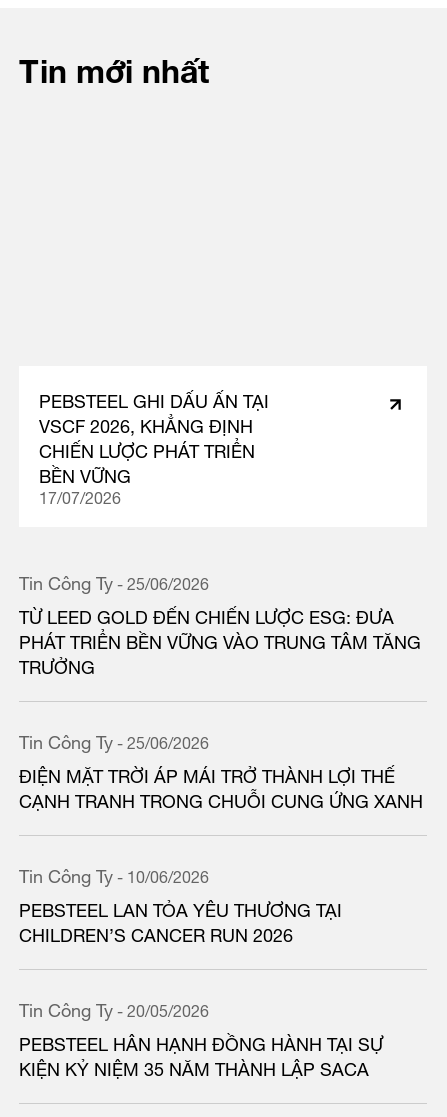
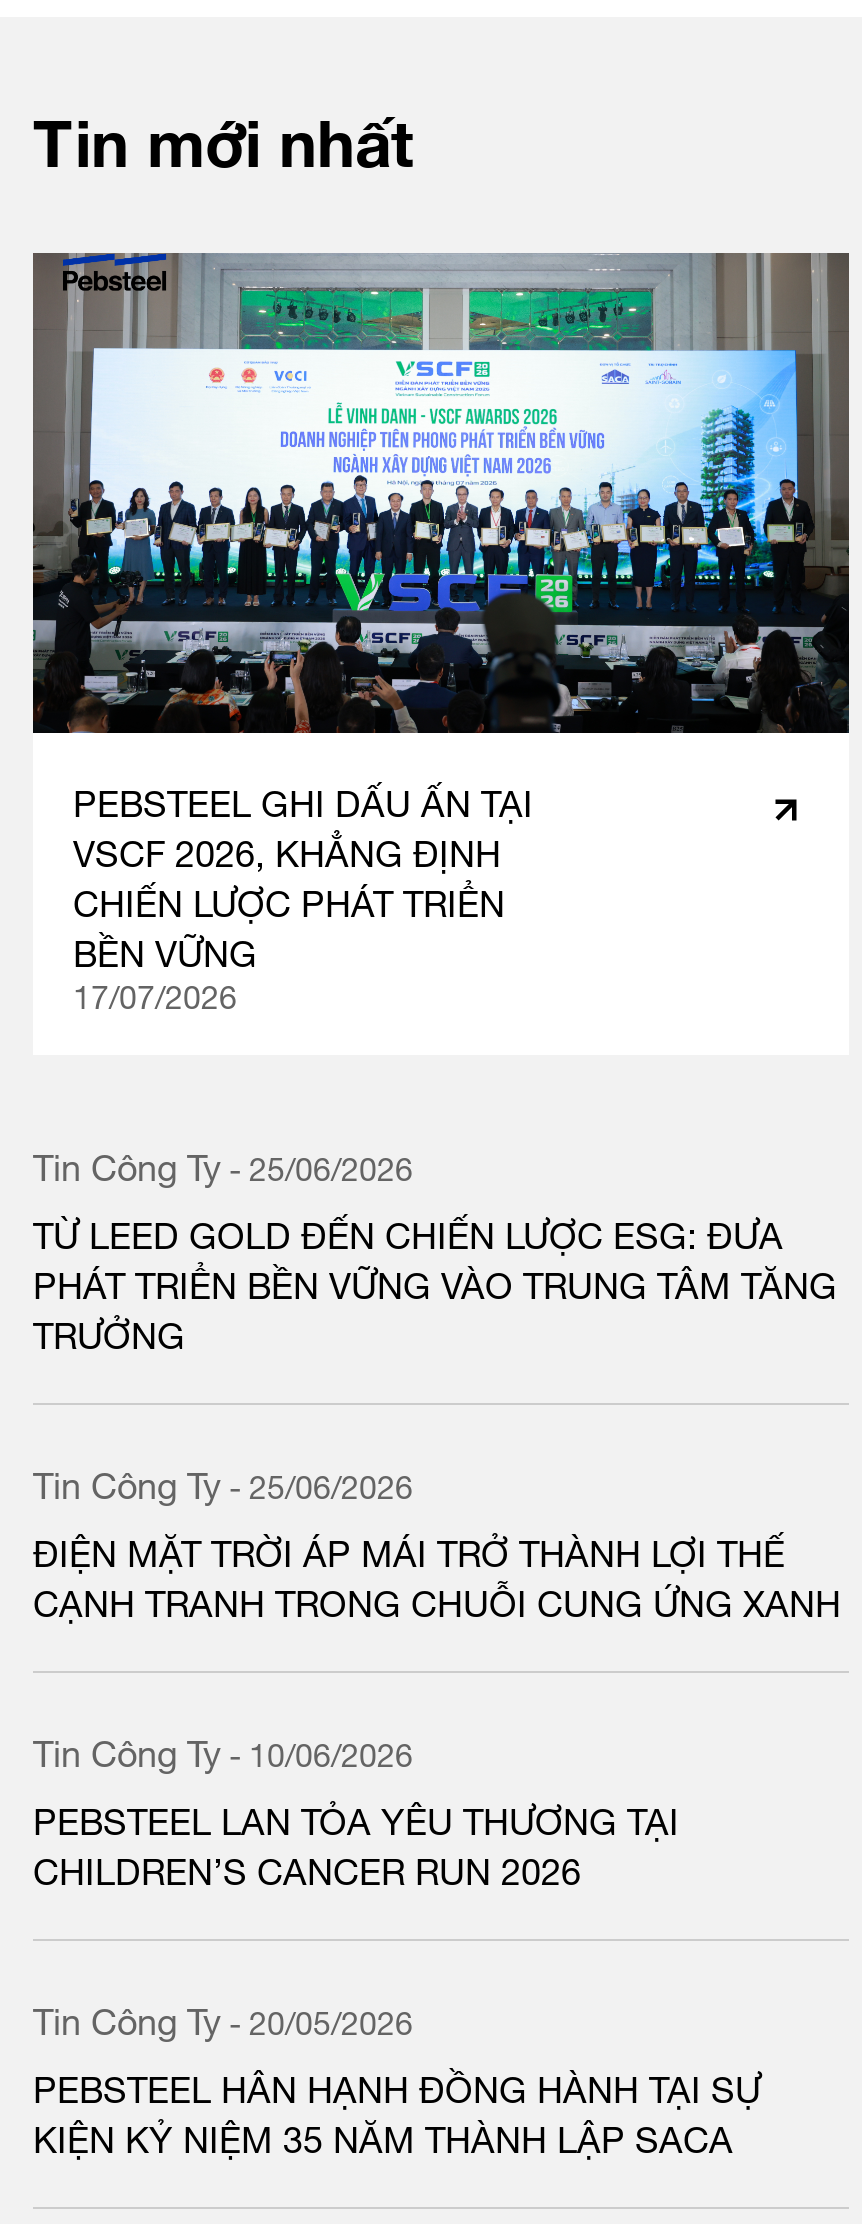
+ [image]
